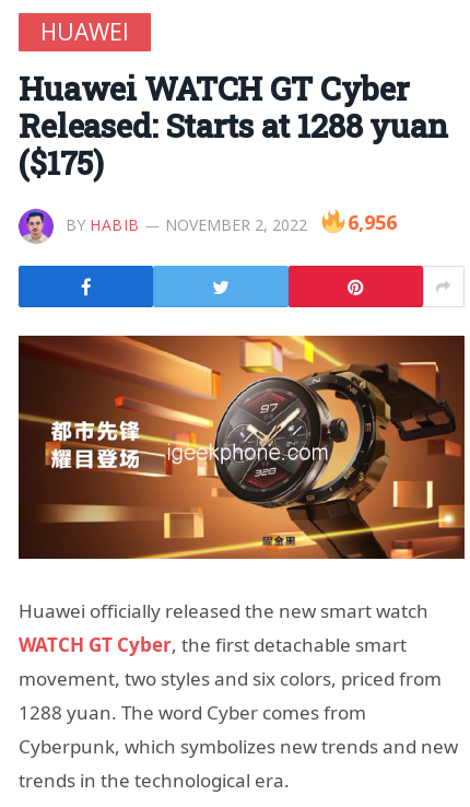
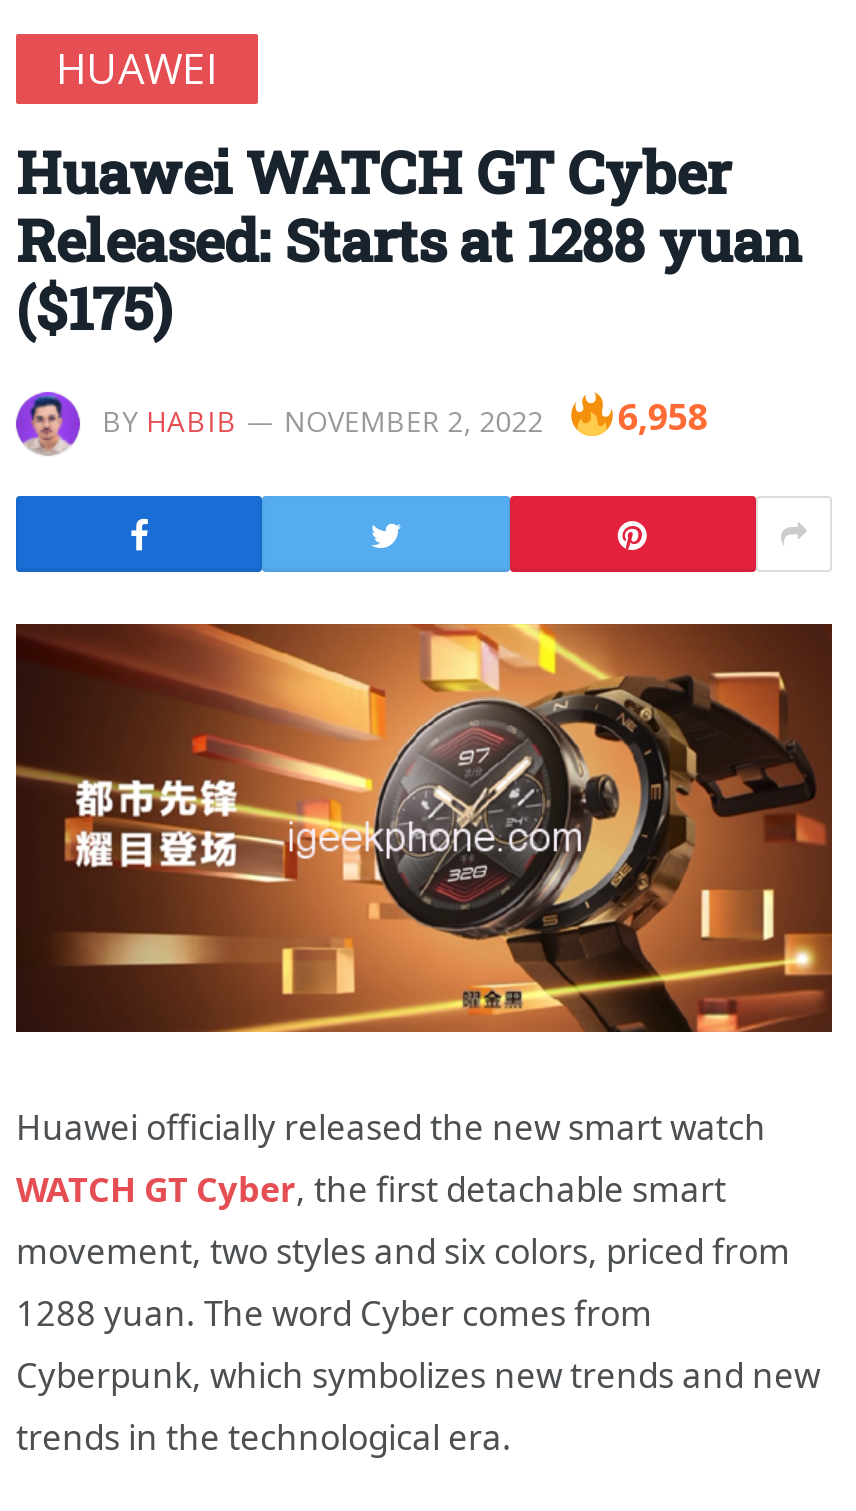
- BY HABIB NOVEMBER 2, 2022 6,956
+ BY HABIB NOVEMBER 2, 2022 6,958
